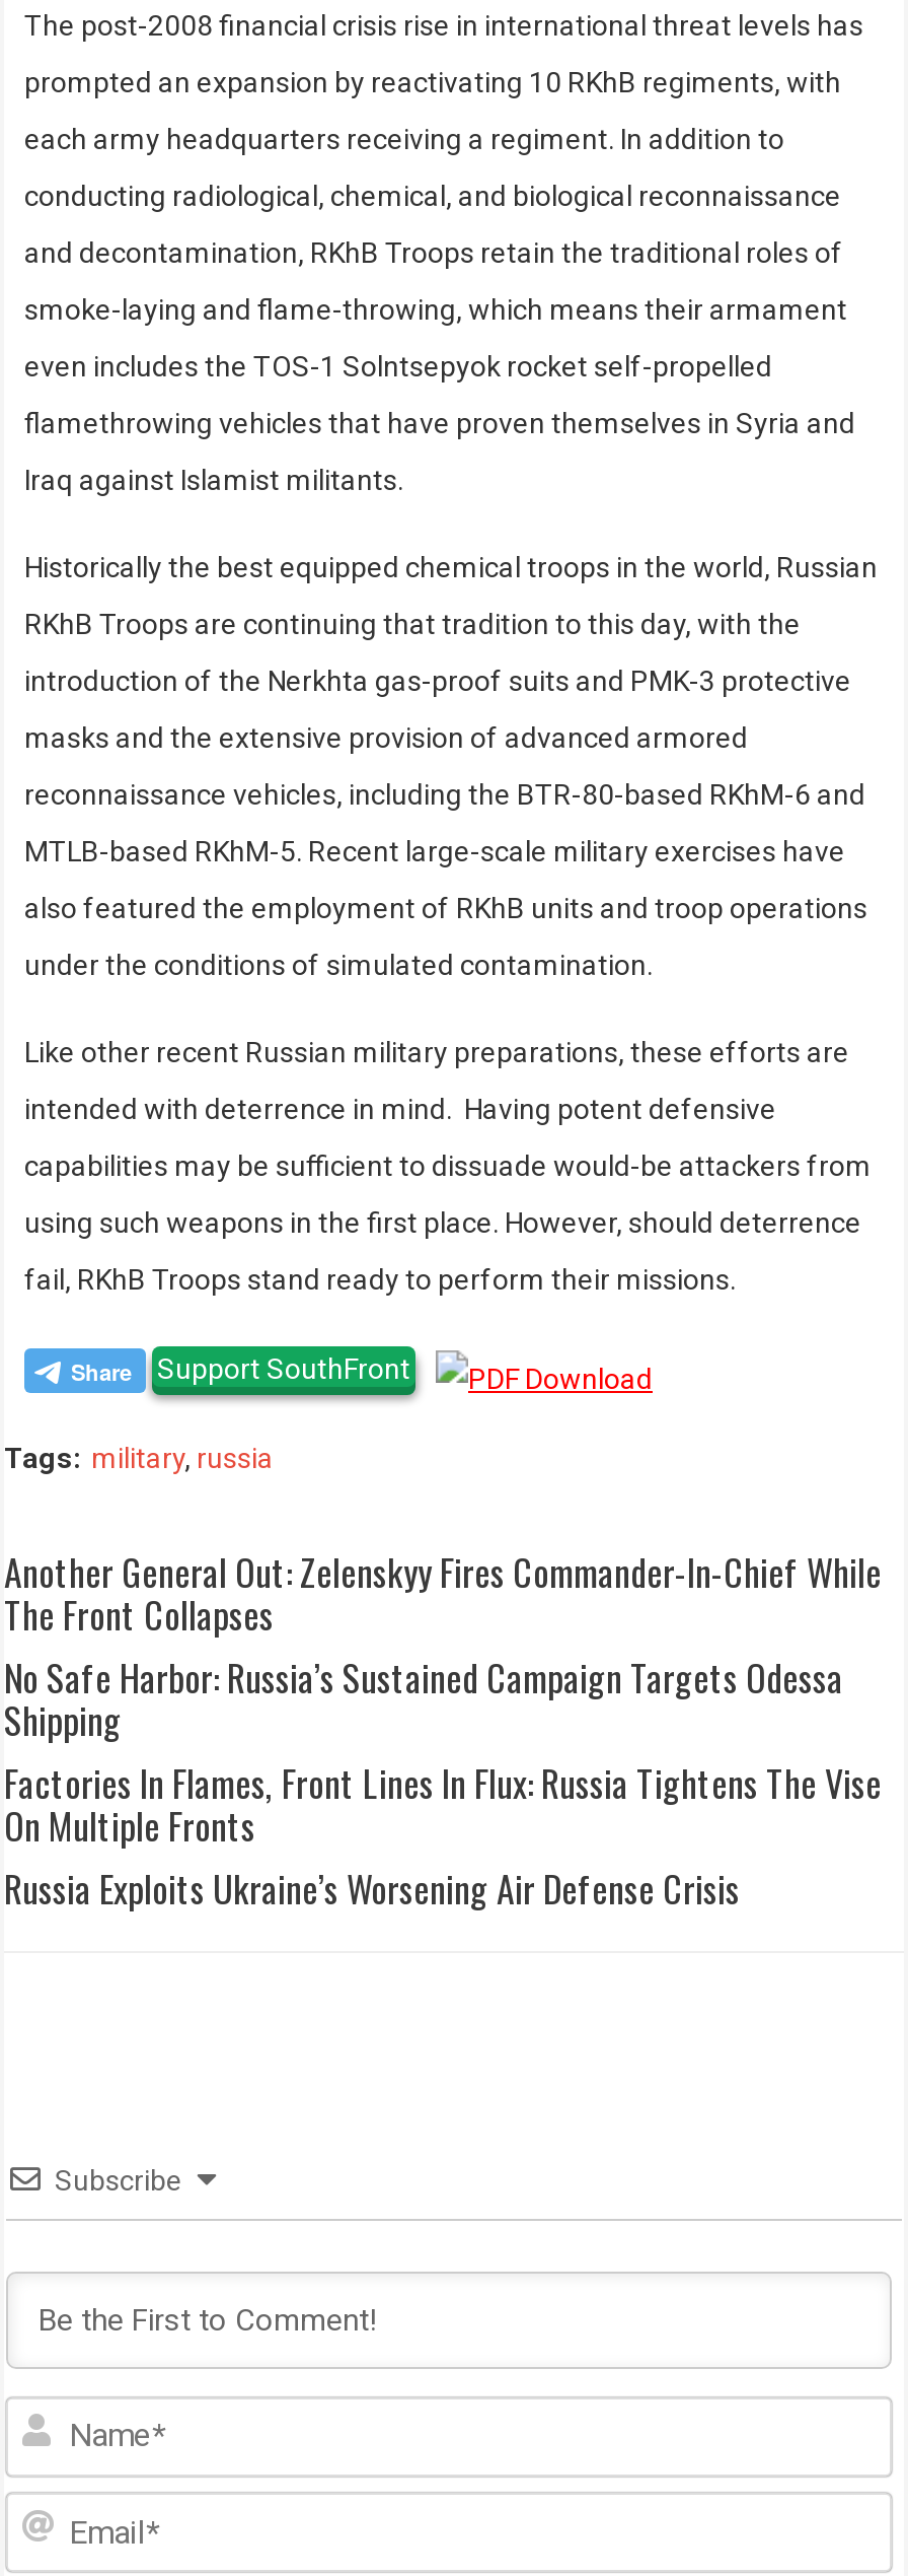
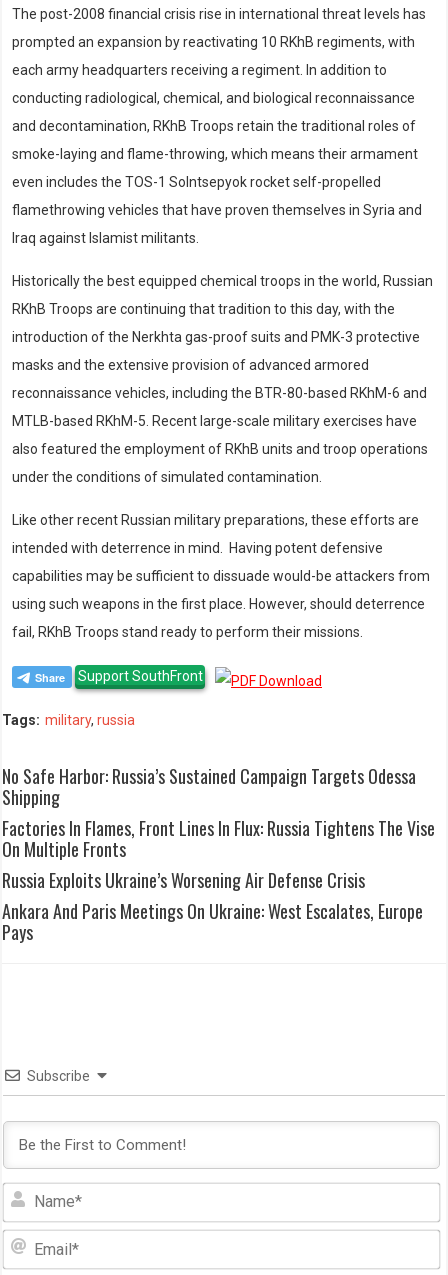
- Another General Out: Zelenskyy Fires Commander-In-Chief While
- The Front Collapses

moved up: No Safe Harbor: Russia’s Sustained Campaign Targets Odessa | Shipping | Factories In Flames, Front Lines In Flux: Russia Tightens The Vise | On Multiple Fronts | Russia Exploits Ukraine’s Worsening Air Defense Crisis

+ Ankara And Paris Meetings On Ukraine: West Escalates, Europe
+ Pays
